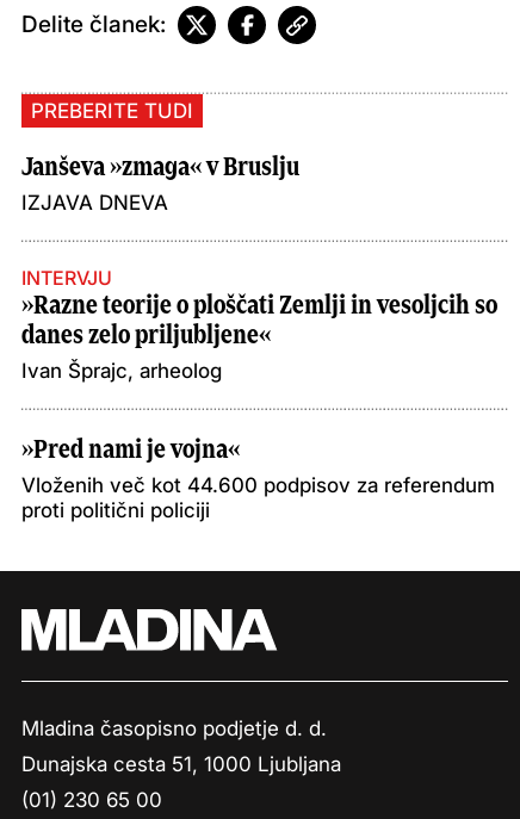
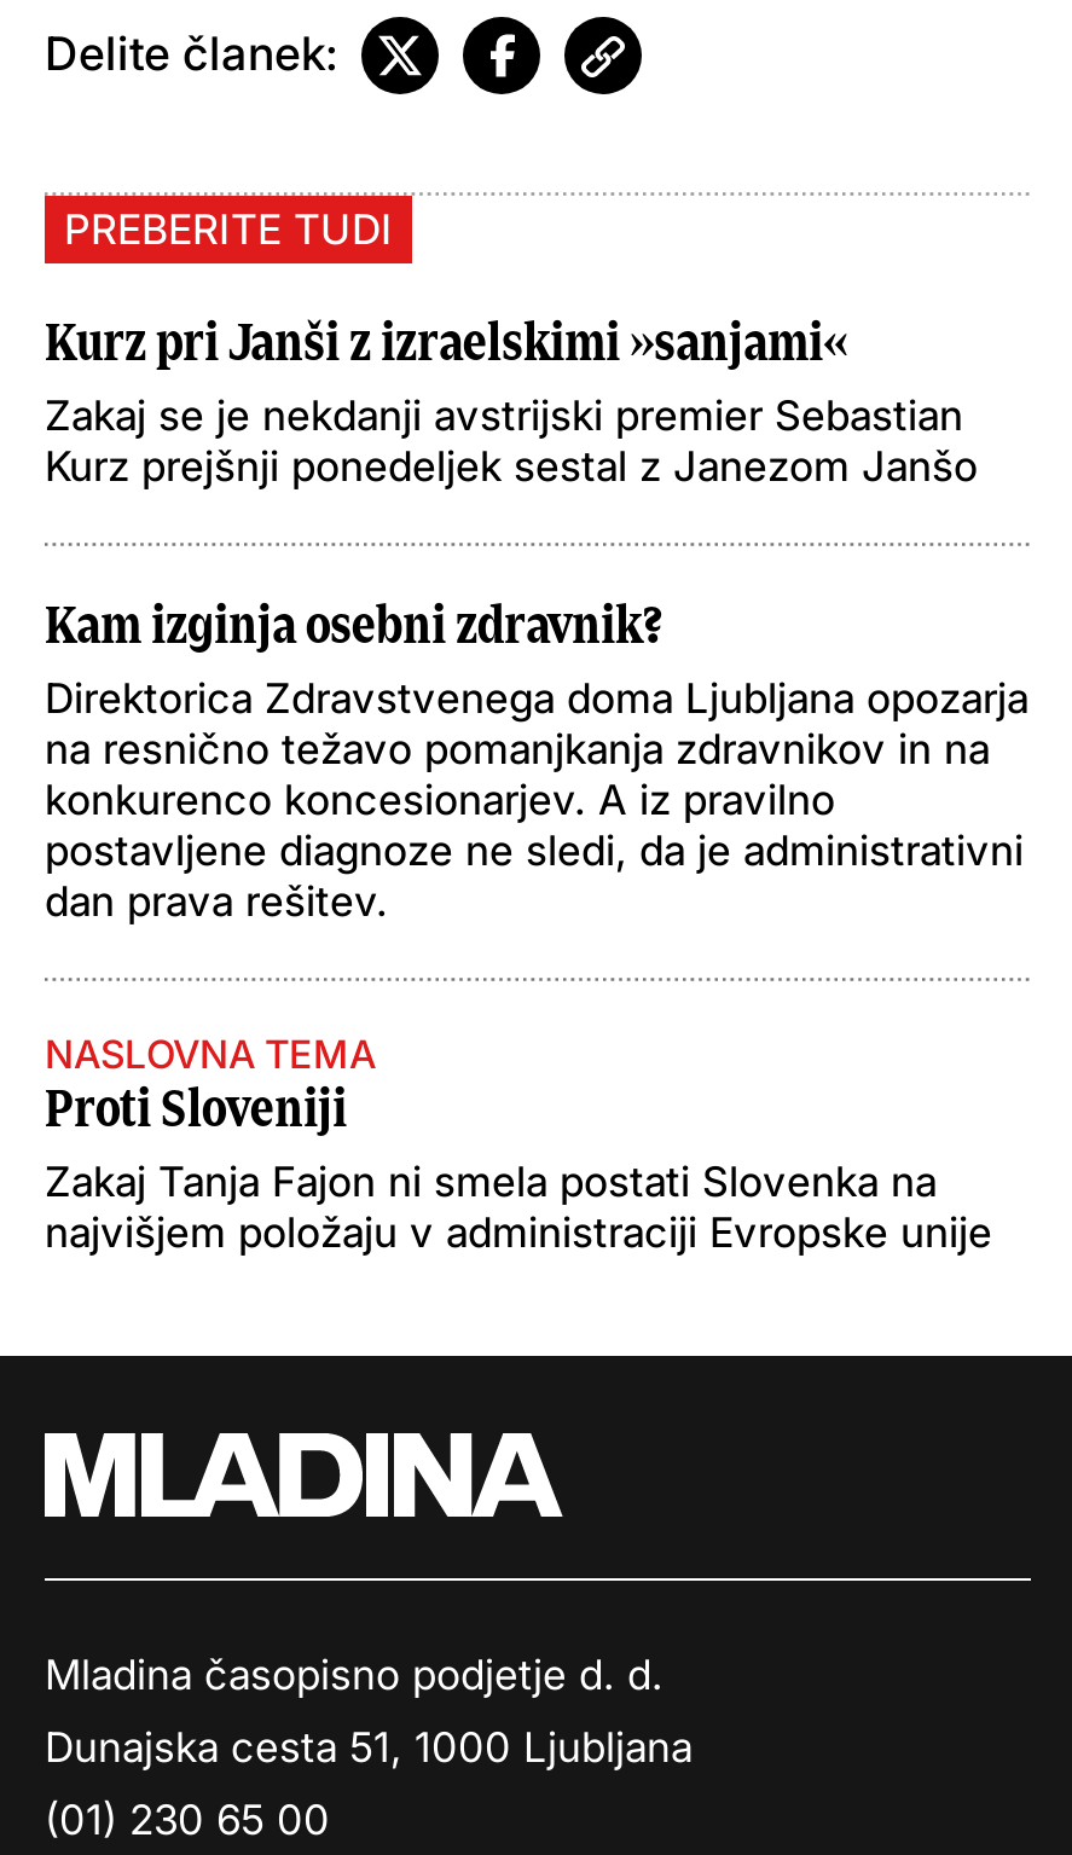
- Janševa »zmaga« v Bruslju
- IZJAVA DNEVA
+ Kurz pri Janši z izraelskimi »sanjami«
+ Zakaj se je nekdanji avstrijski premier Sebastian
+ Kurz prejšnji ponedeljek sestal z Janezom Janšo

- INTERVJU
- »Razne teorije o ploščati Zemlji in vesoljcih so
- danes zelo priljubljene«
- Ivan Šprajc, arheolog
+ Kam izginja osebni zdravnik?
+ Direktorica Zdravstvenega doma Ljubljana opozarja
+ na resnično težavo pomanjkanja zdravnikov in na
+ konkurenco koncesionarjev. A iz pravilno
+ postavljene diagnoze ne sledi, da je administrativni
+ dan prava rešitev.

- »Pred nami je vojna«
- Vloženih več kot 44.600 podpisov za referendum
- proti politični policiji
+ NASLOVNA TEMA
+ Proti Sloveniji
+ Zakaj Tanja Fajon ni smela postati Slovenka na
+ najvišjem položaju v administraciji Evropske unije
